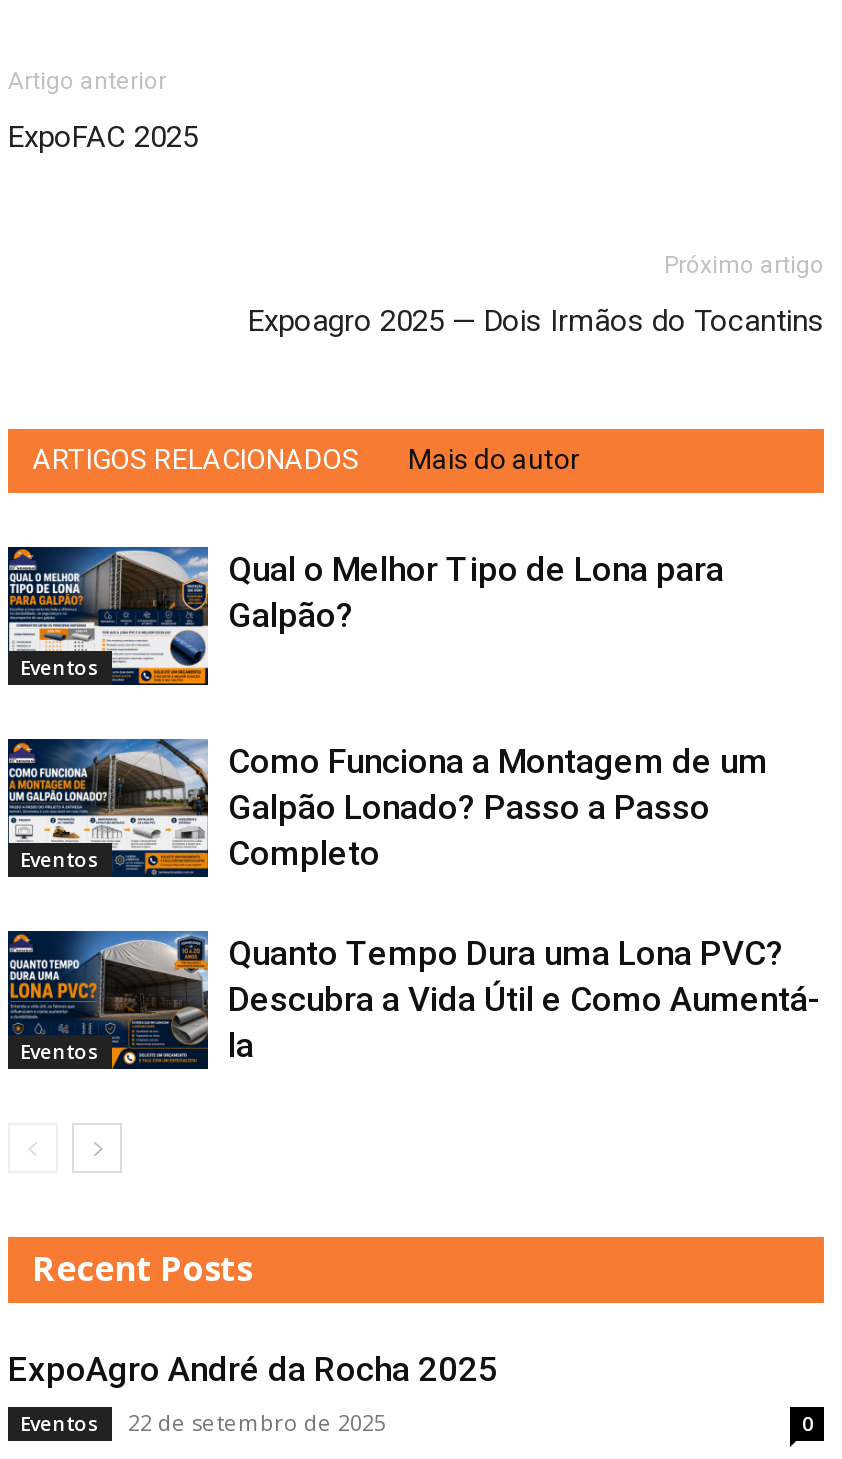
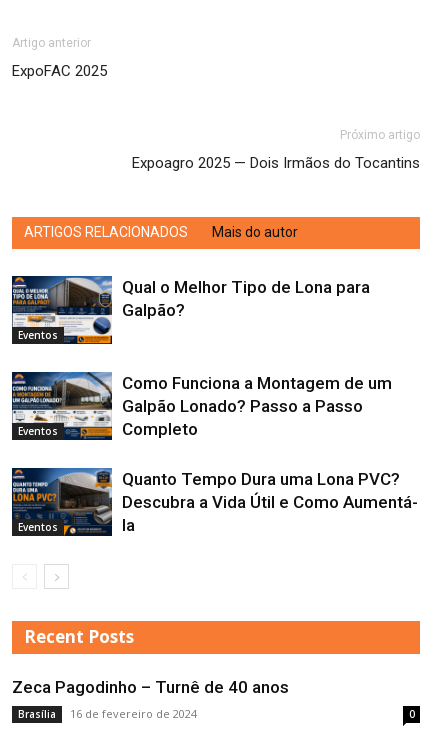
- ExpoAgro André da Rocha 2025
+ Zeca Pagodinho – Turnê de 40 anos

- Eventos
- 22 de setembro de 2025
+ Brasília
+ 16 de fevereiro de 2024
